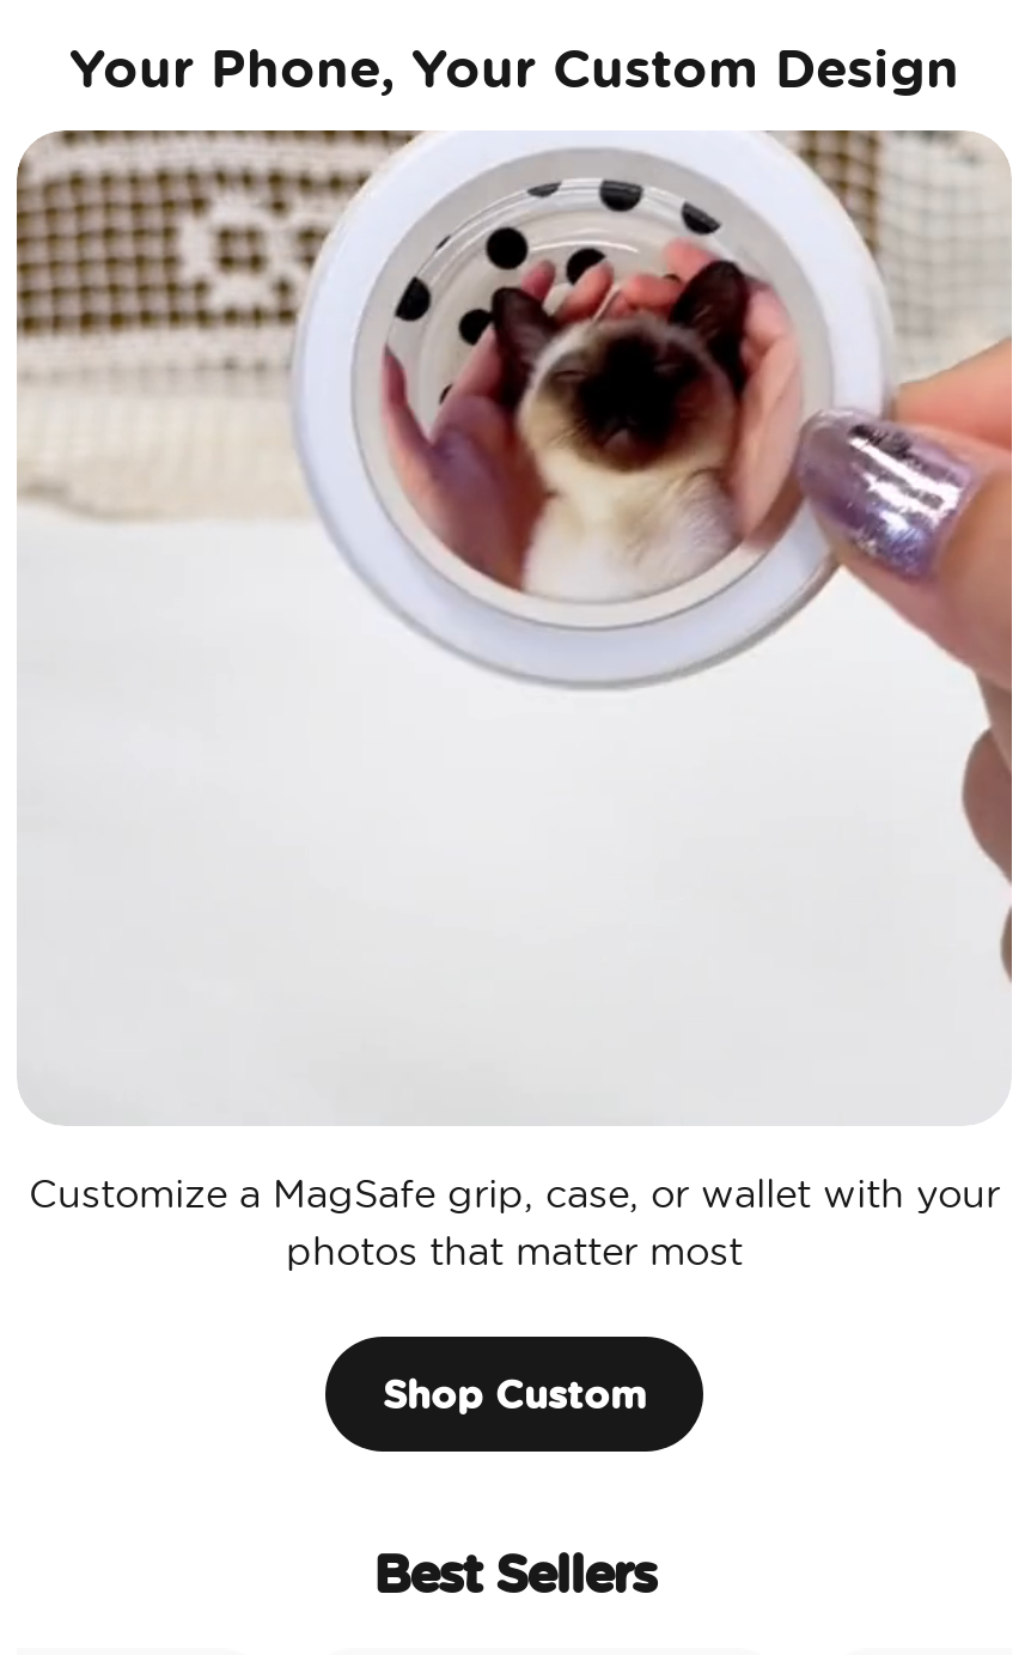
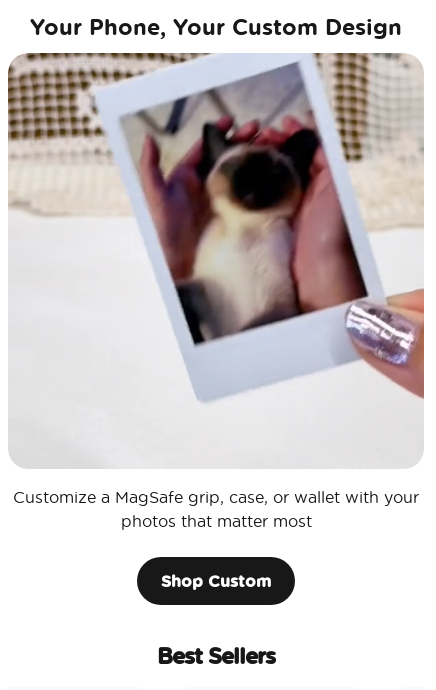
- [image]
+ [image]
